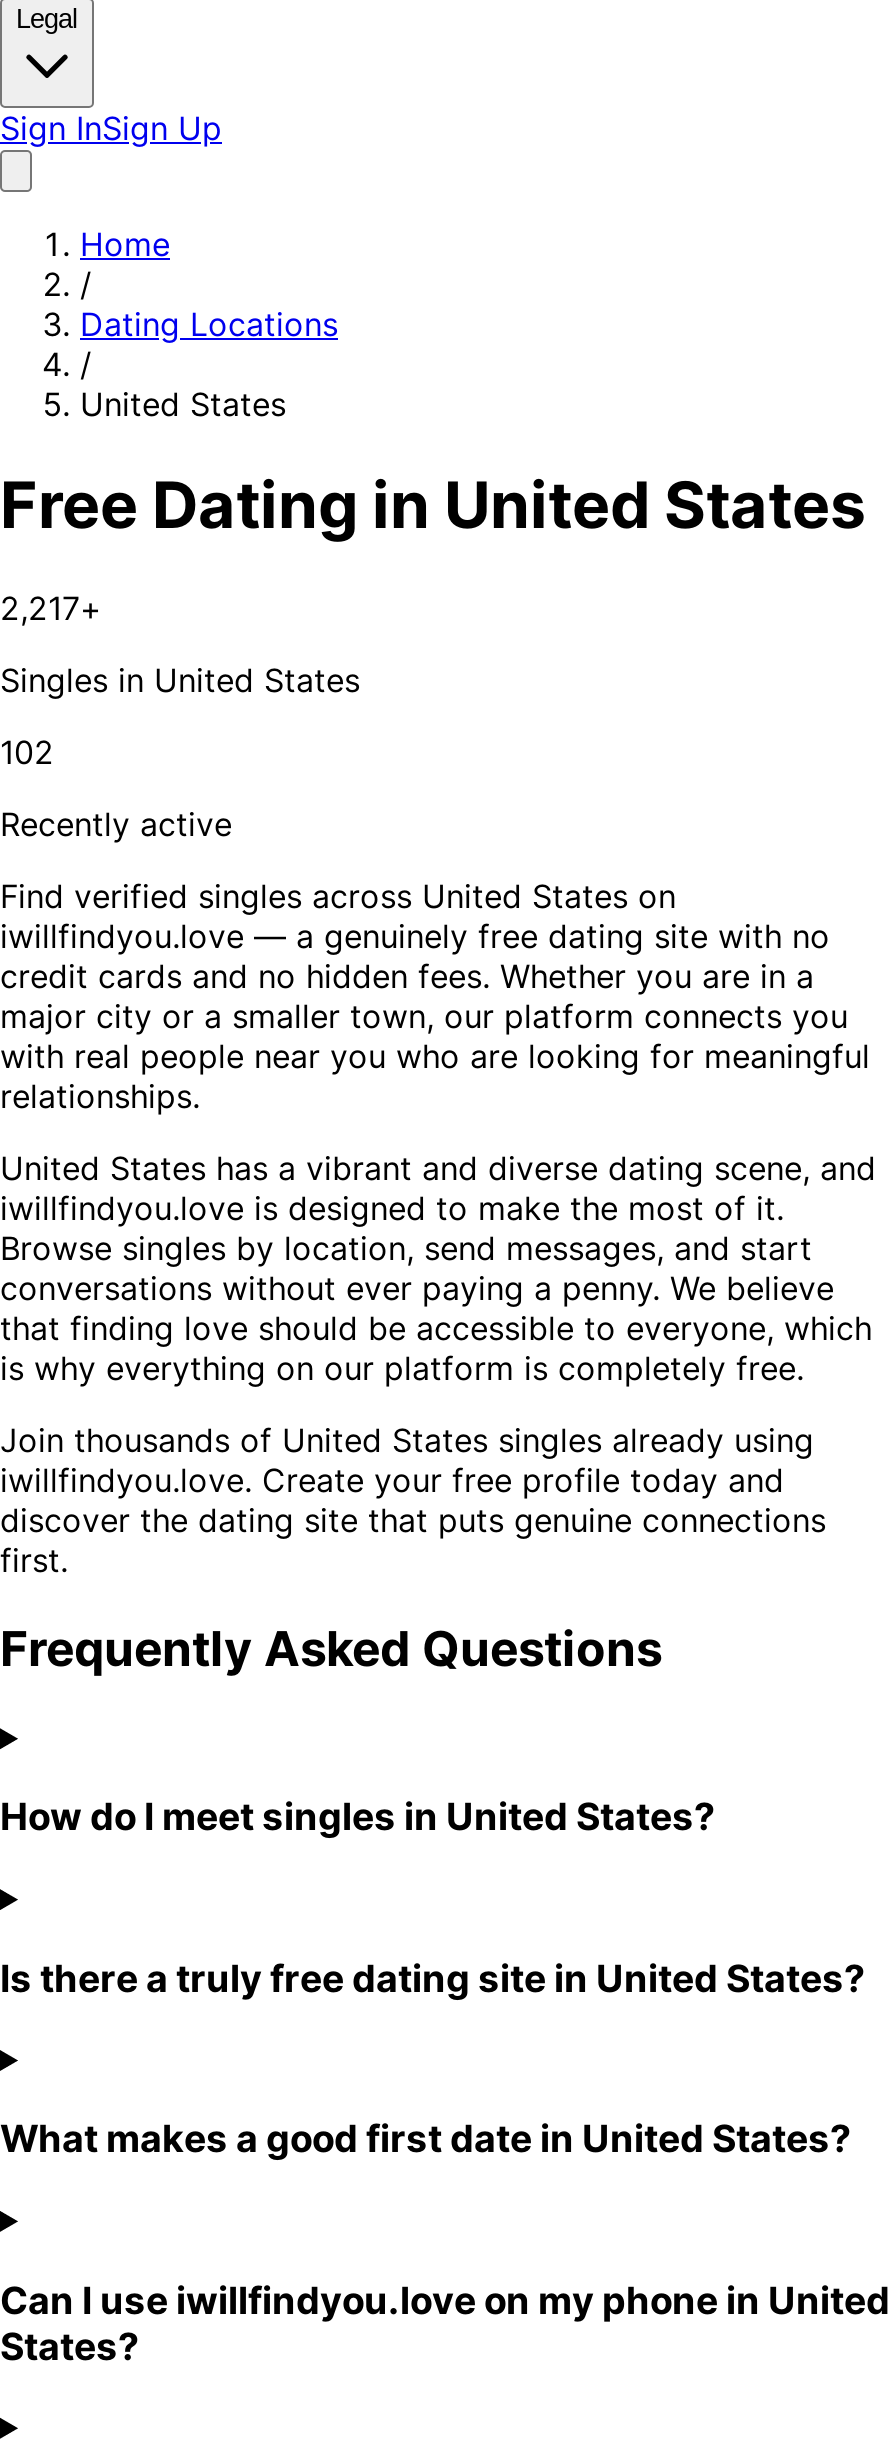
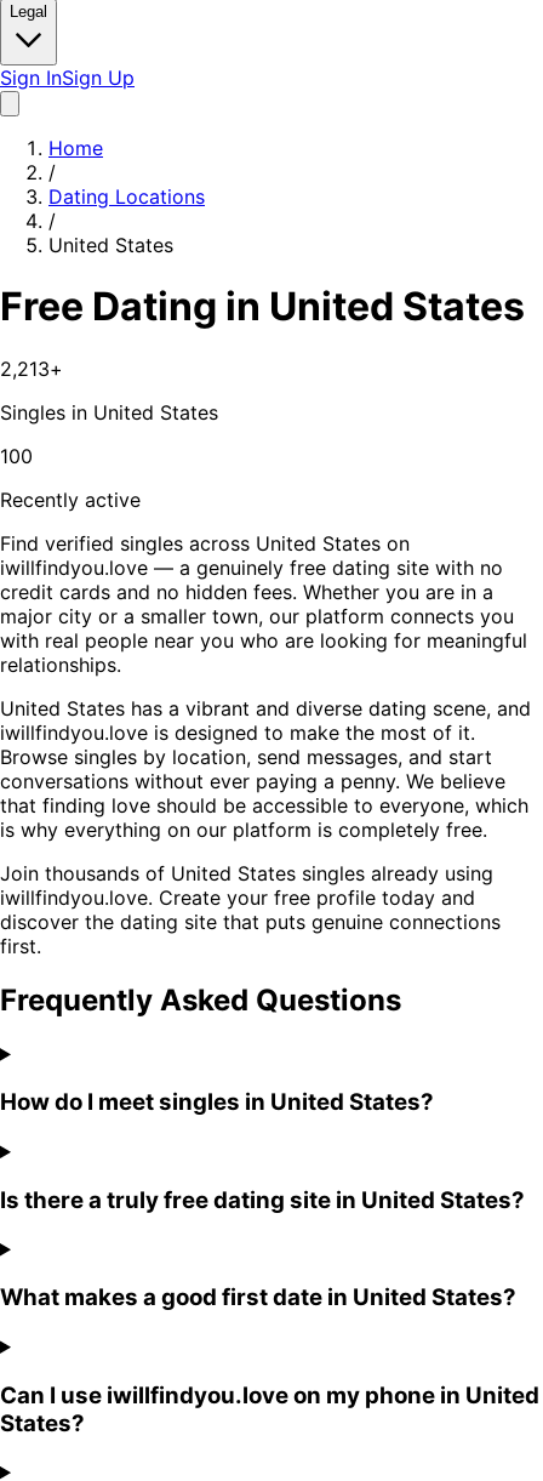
- 2,217+
+ 2,213+

- 102
+ 100
